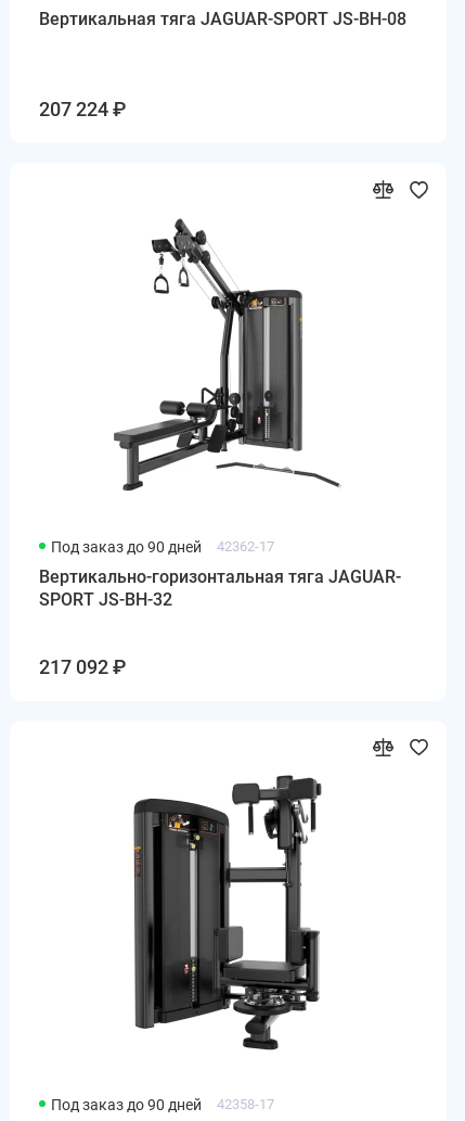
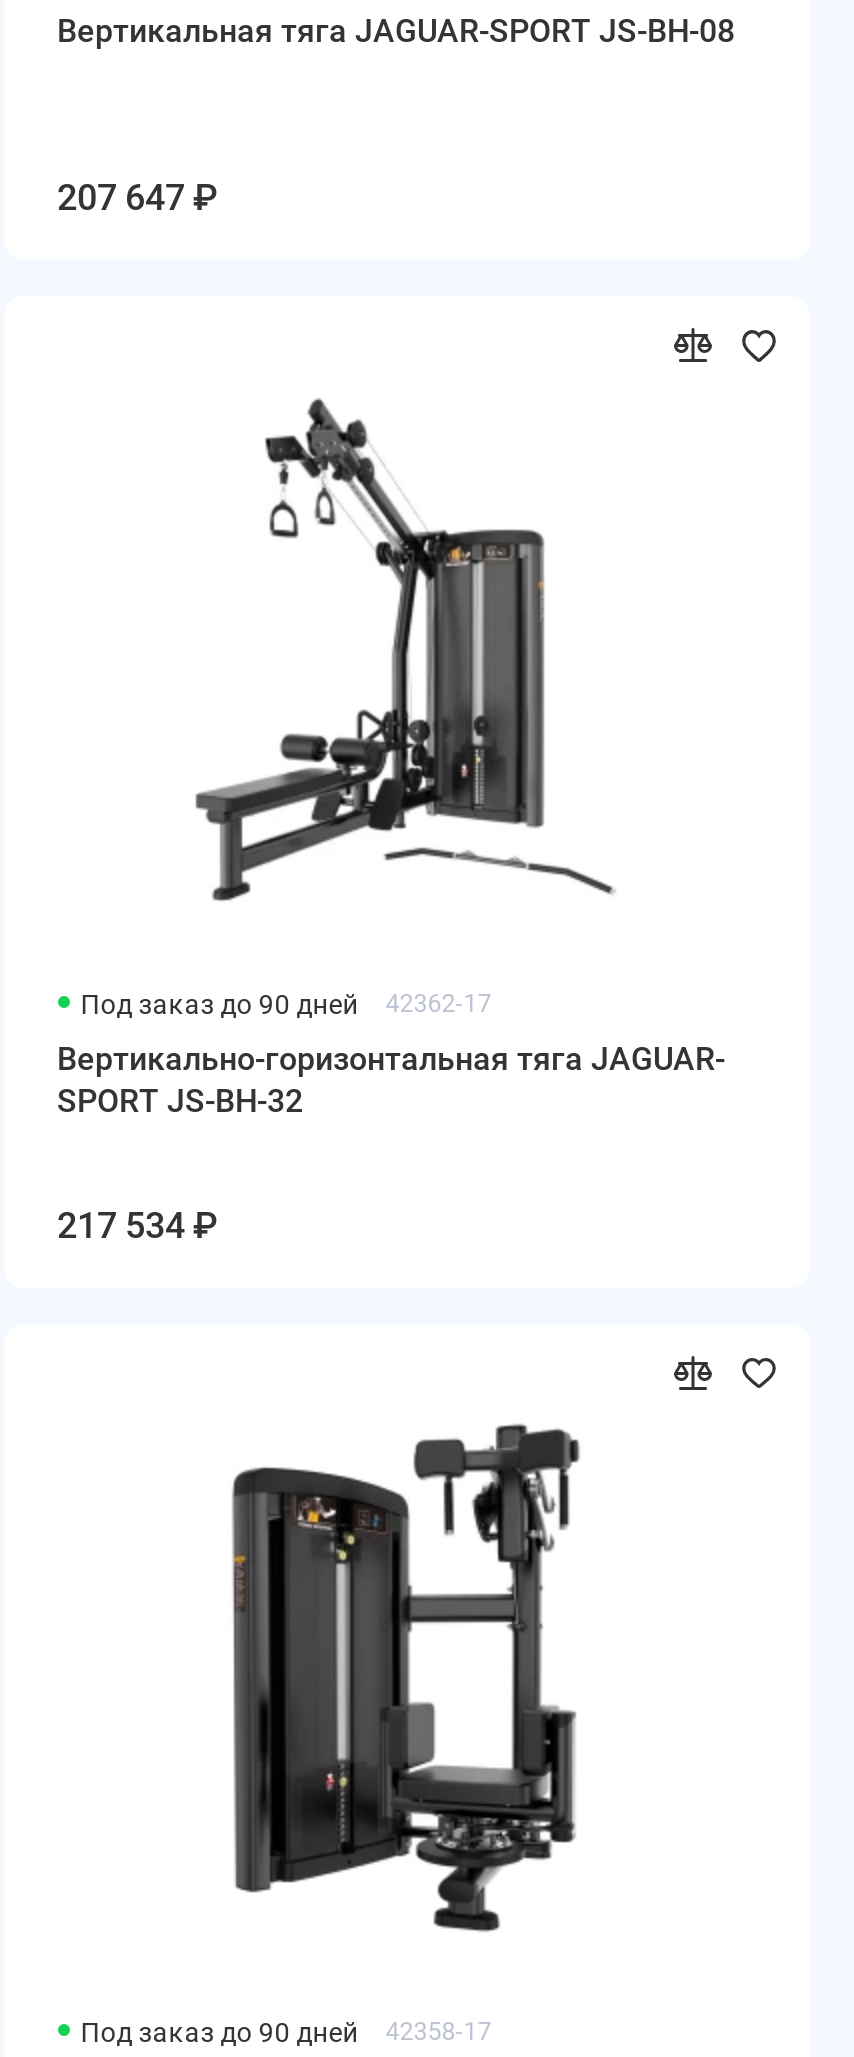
- 207 224 ₽
+ 207 647 ₽

- 217 092 ₽
+ 217 534 ₽
